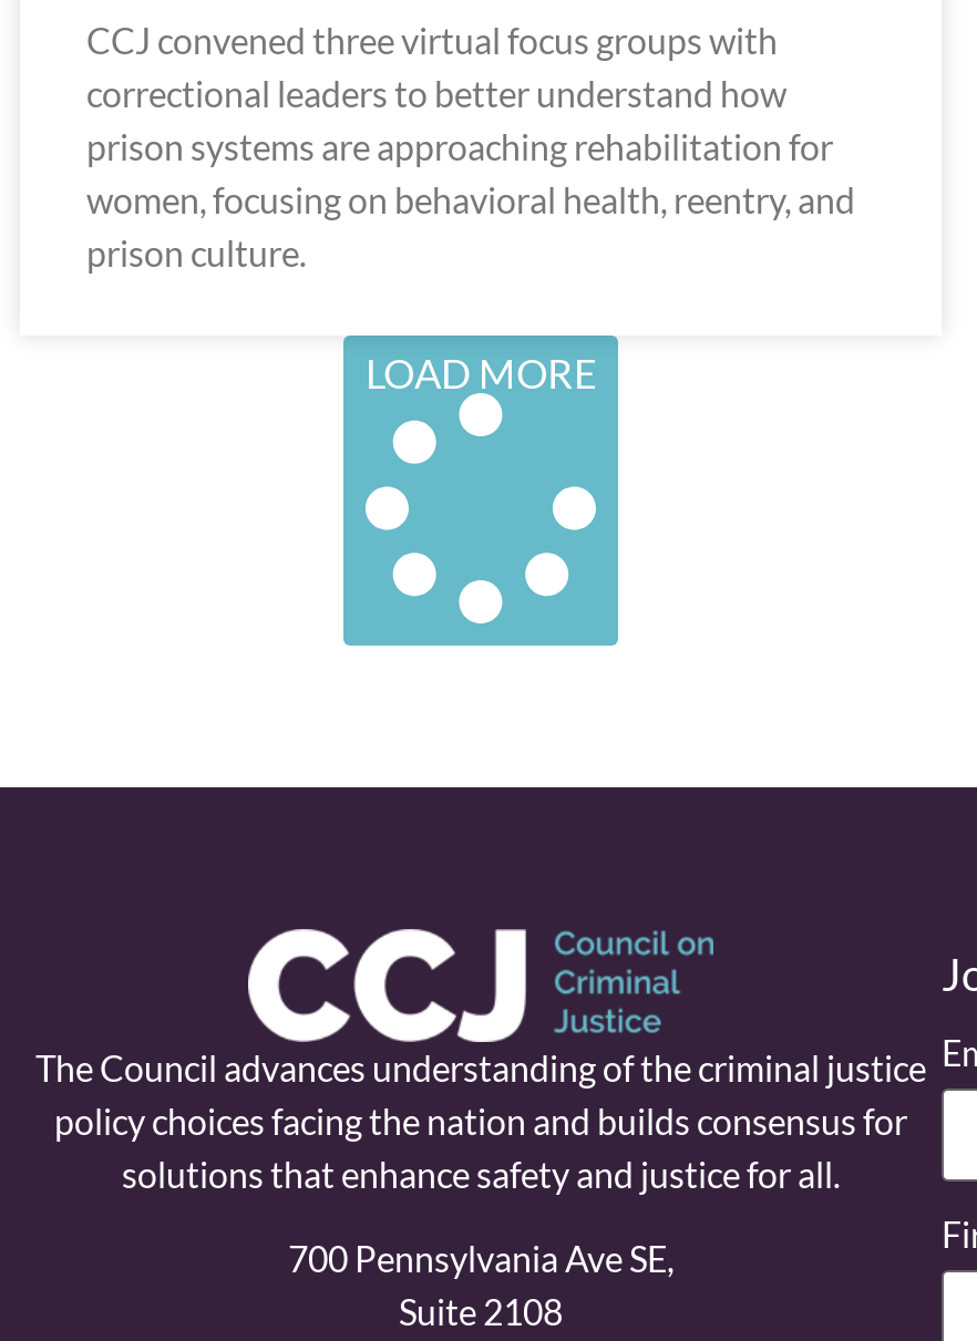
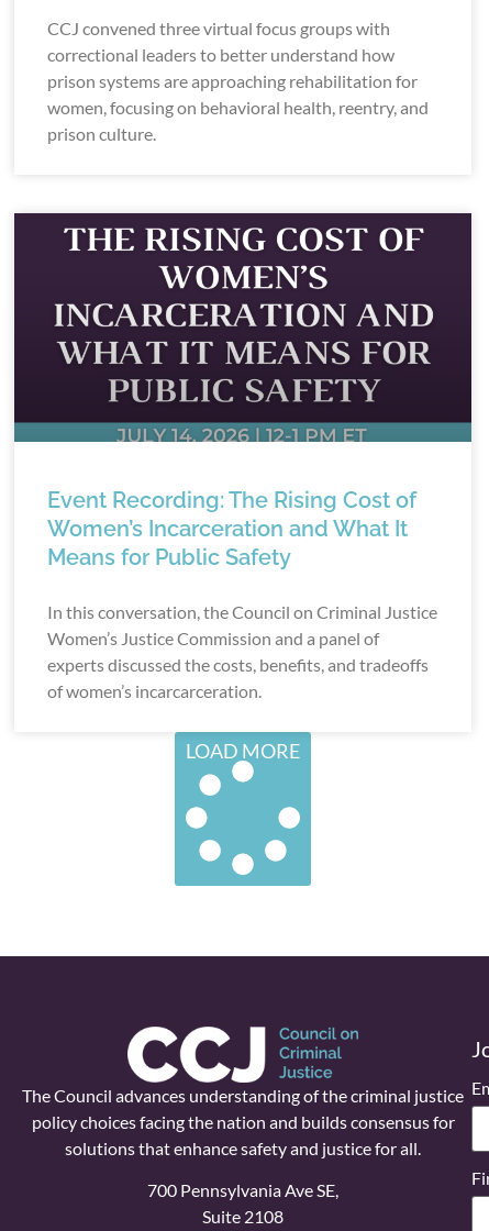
+ [image]

+ Event Recording: The Rising Cost of
+ Women’s Incarceration and What It
+ Means for Public Safety
+ In this conversation, the Council on Criminal Justice
+ Women’s Justice Commission and a panel of
+ experts discussed the costs, benefits, and tradeoffs
+ of women’s incarcarceration.
